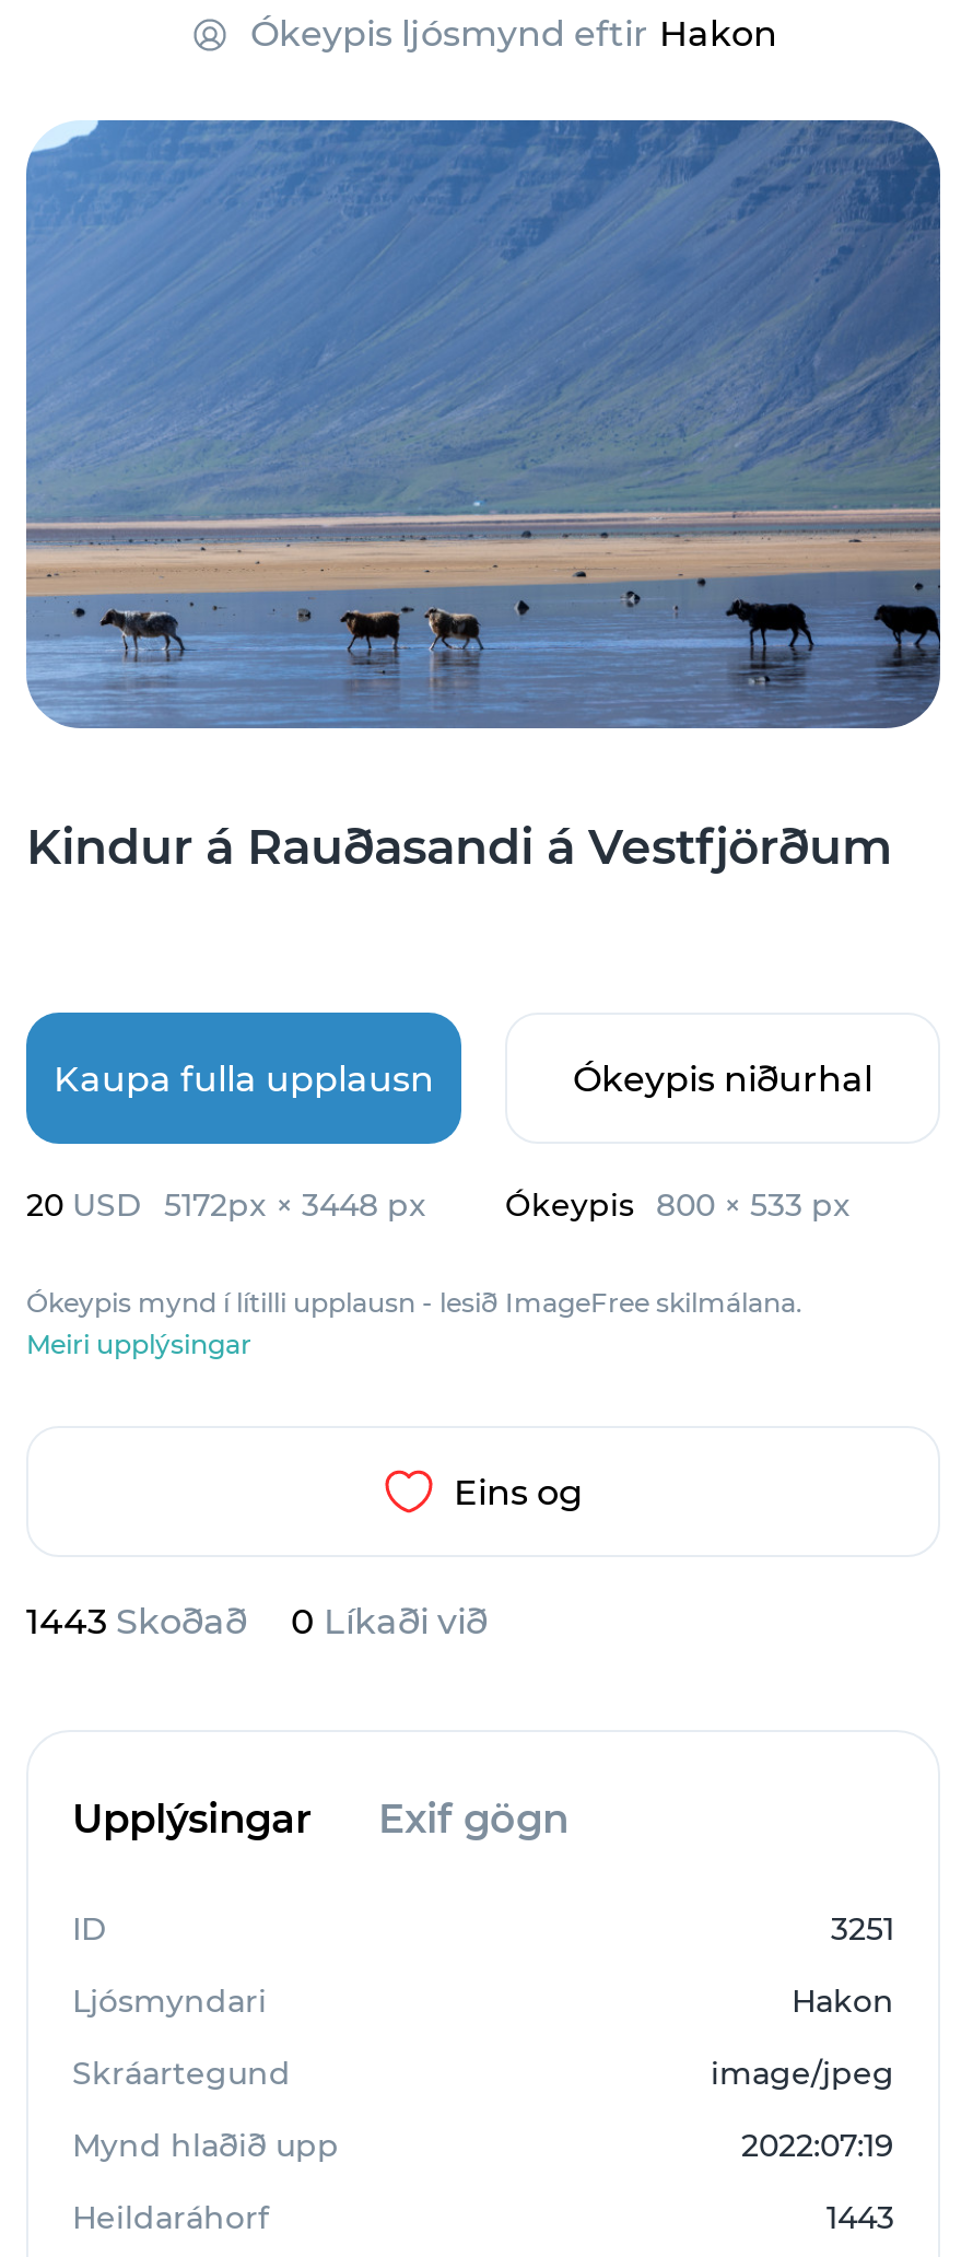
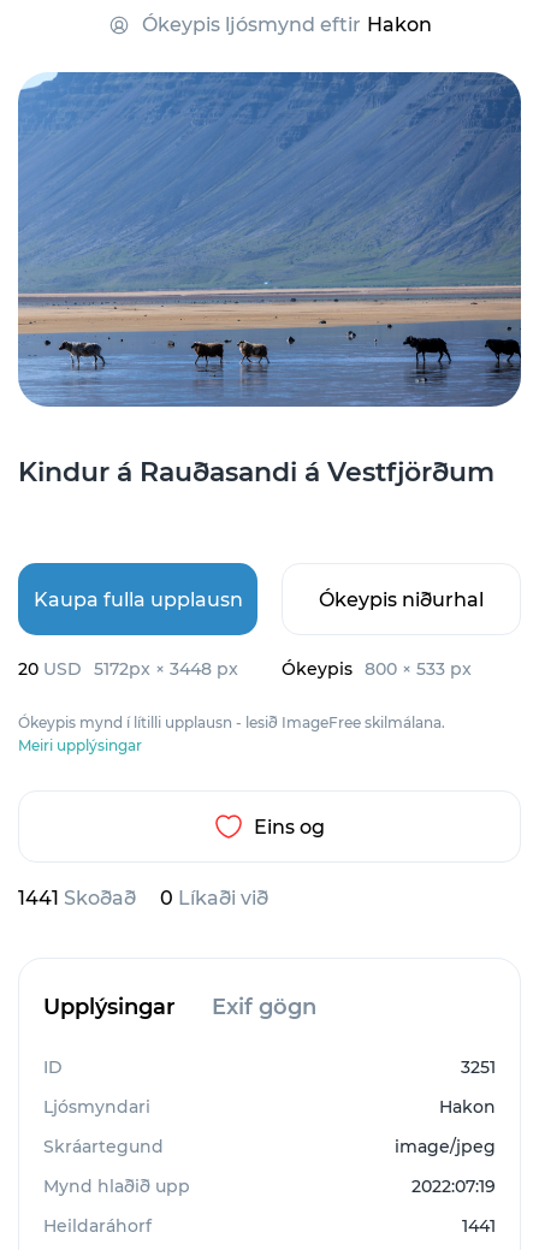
- 1443 Skoðað
+ 1441 Skoðað

- 1443
+ 1441
